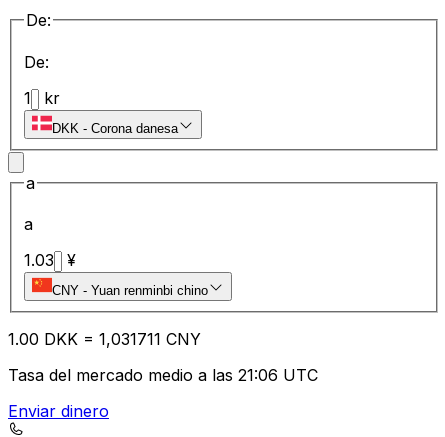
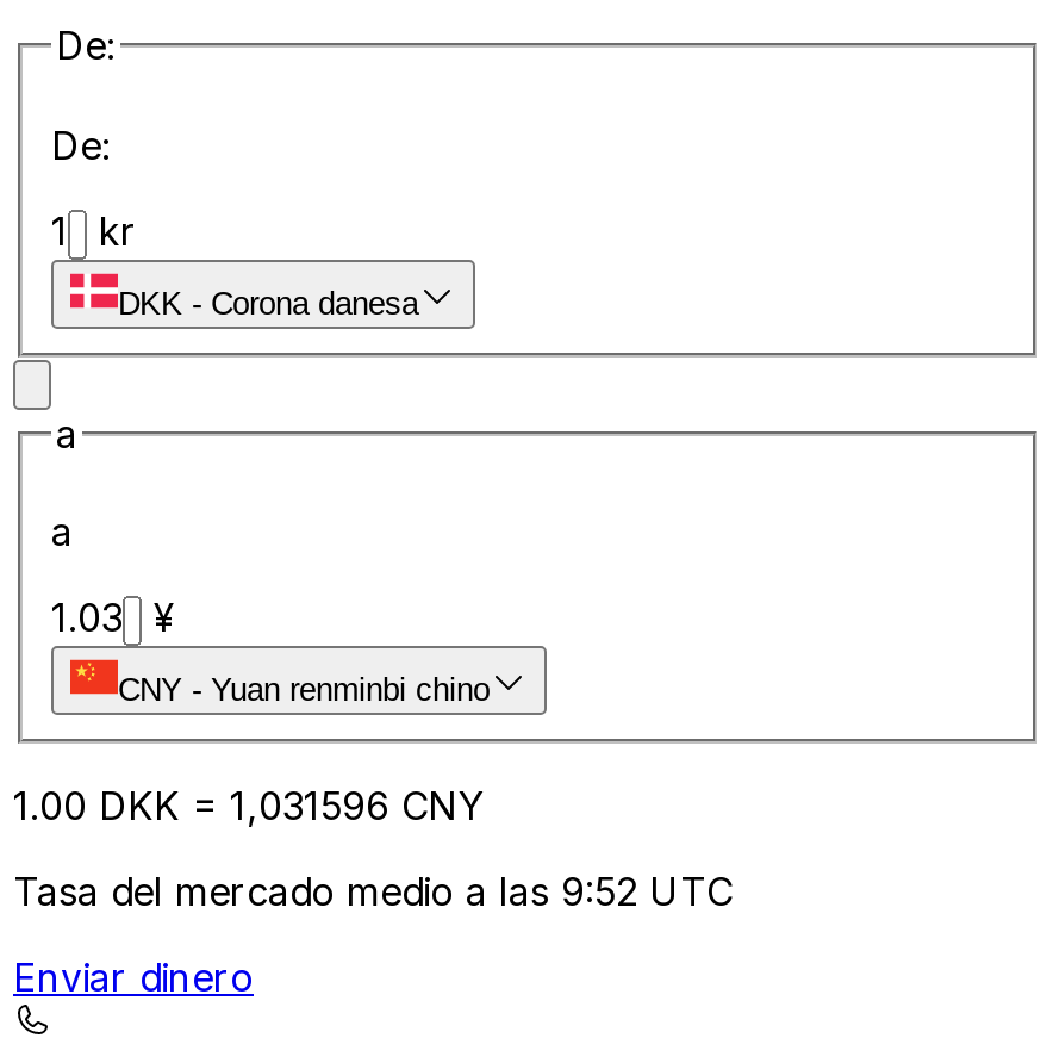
- 1.00 DKK = 1, 031711 CNY
+ 1.00 DKK = 1, 031596 CNY

- Tasa del mercado medio a las 21:06 UTC
+ Tasa del mercado medio a las 9:52 UTC
